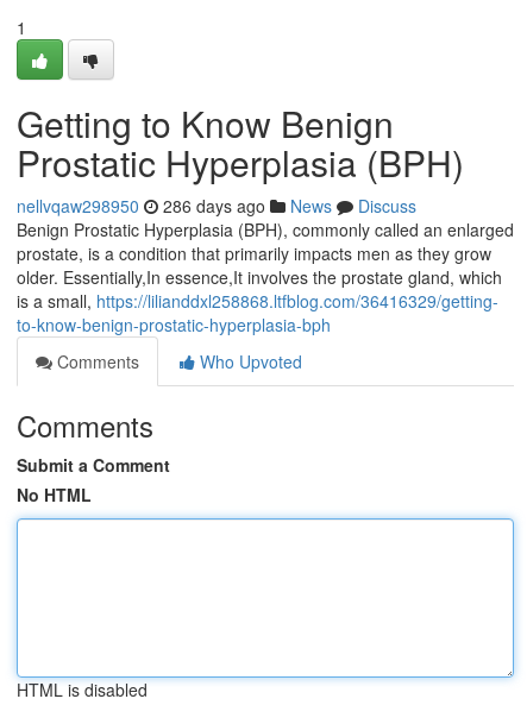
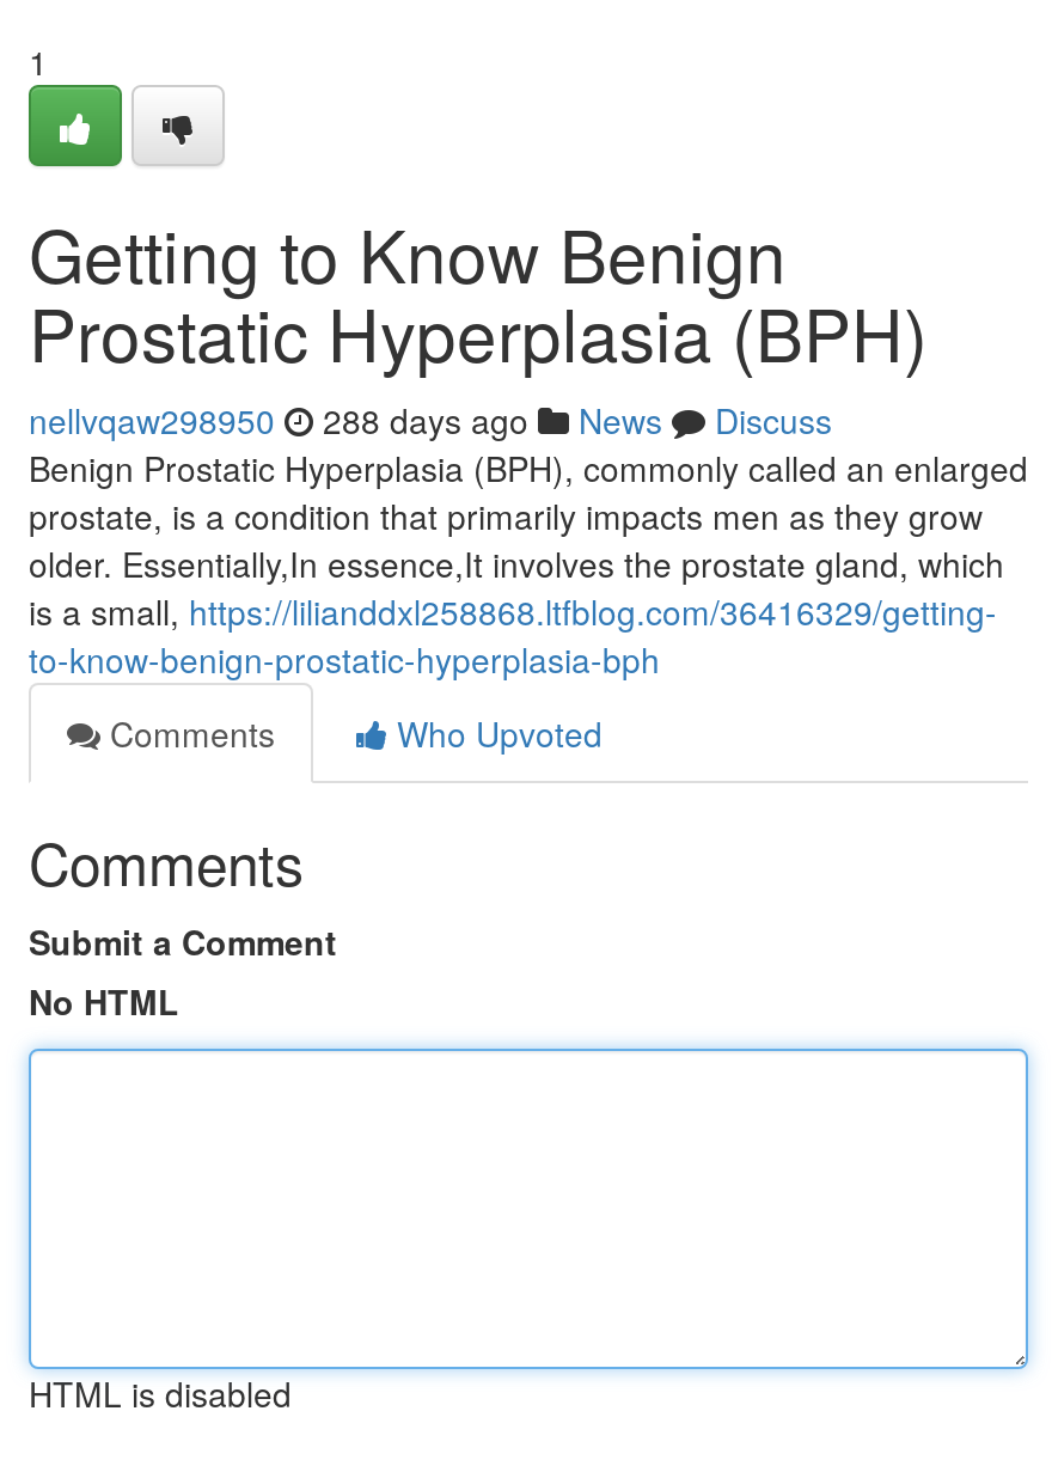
- nellvqaw298950 286 days ago News Discuss
+ nellvqaw298950 288 days ago News Discuss
